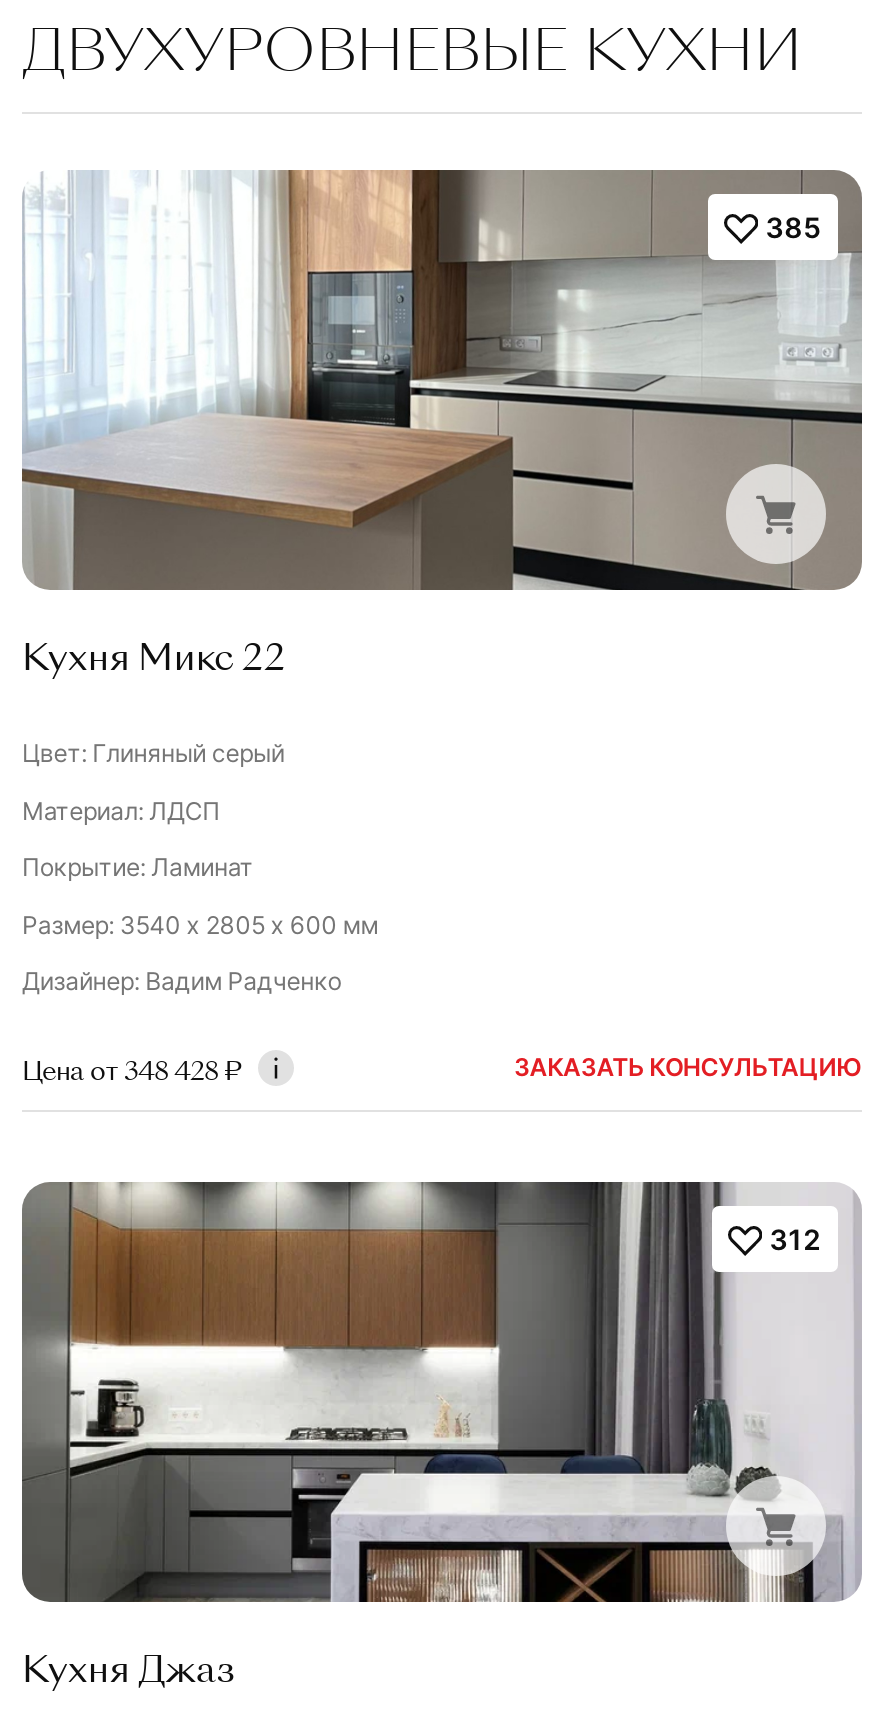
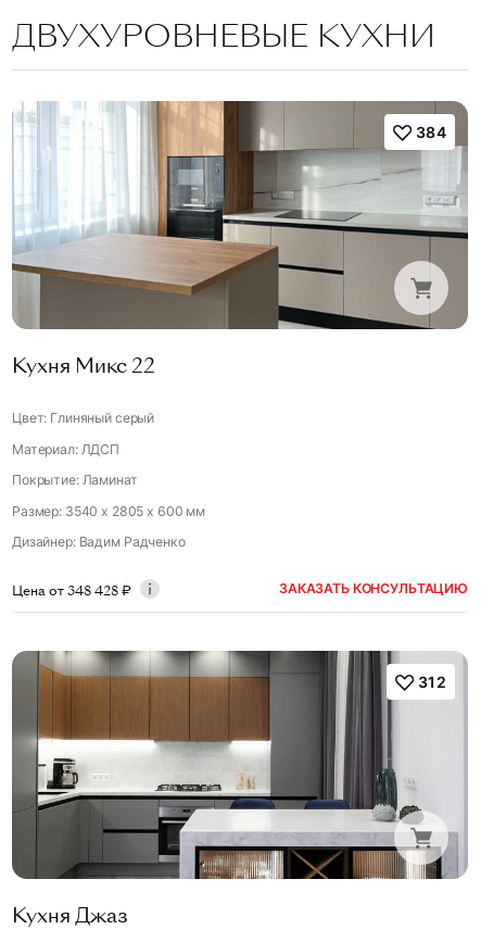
- 385
+ 384
